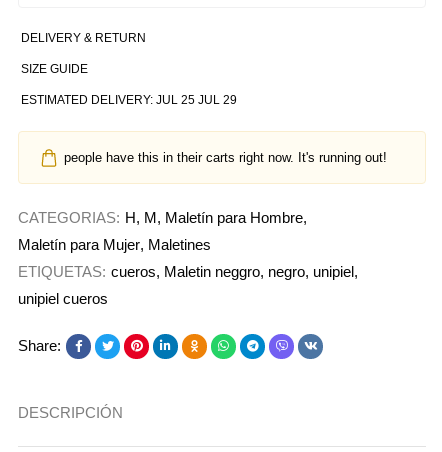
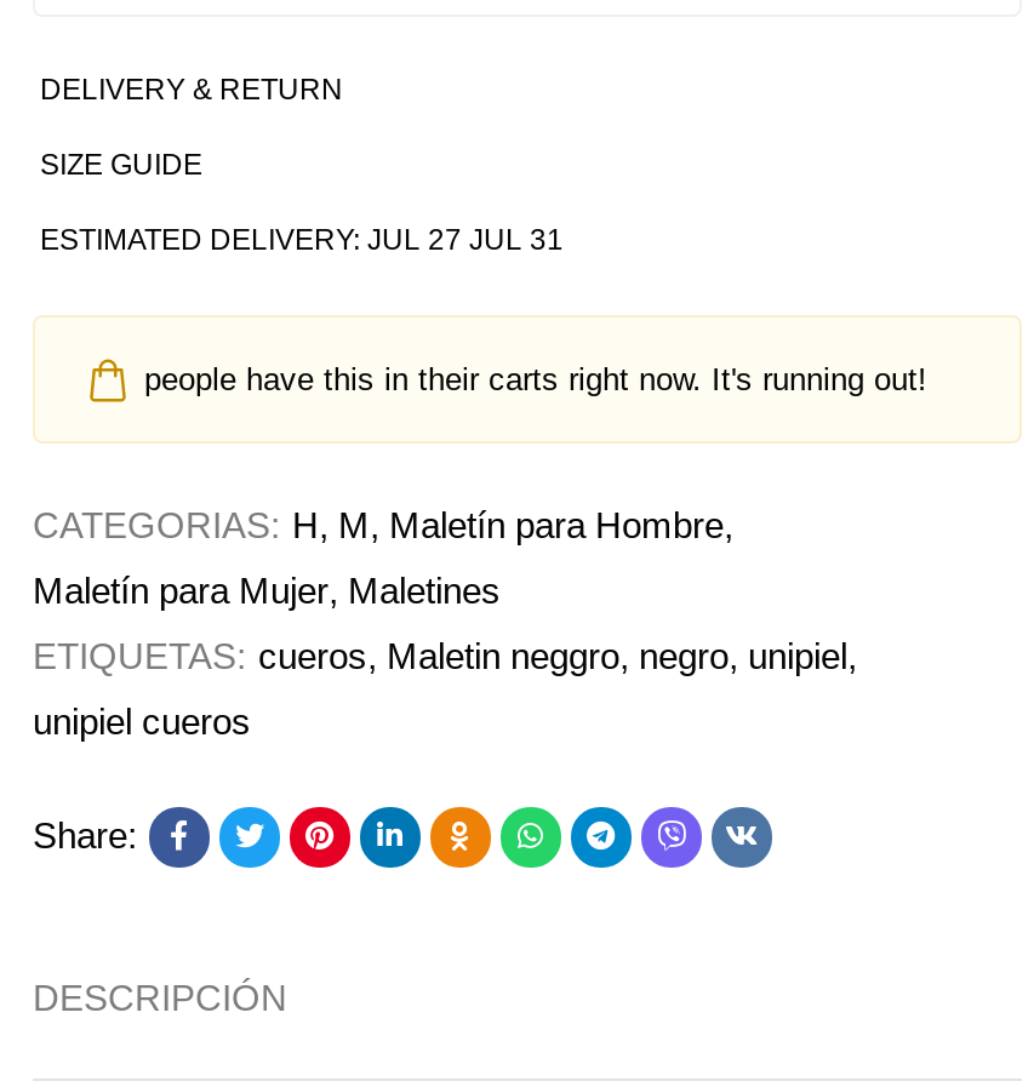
- ESTIMATED DELIVERY: JUL 25 JUL 29
+ ESTIMATED DELIVERY: JUL 27 JUL 31
